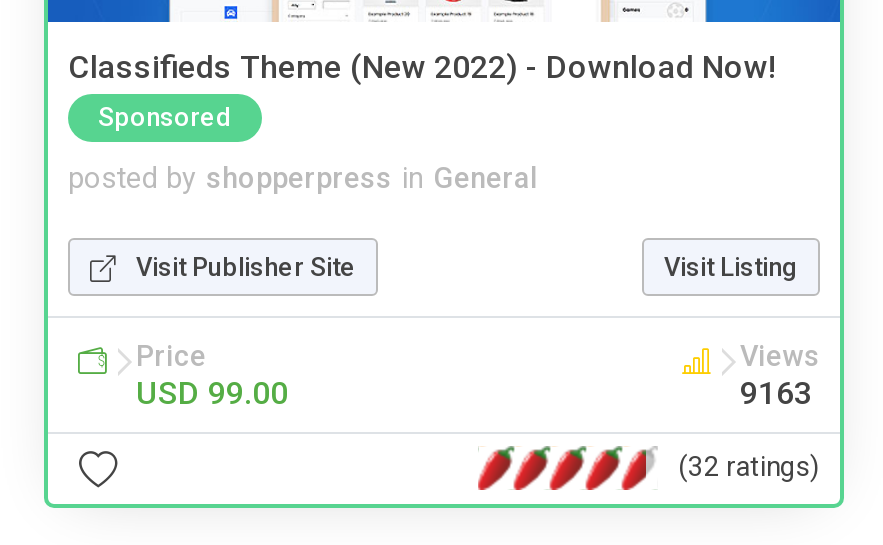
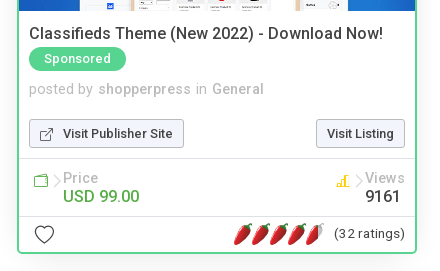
- 9163
+ 9161
